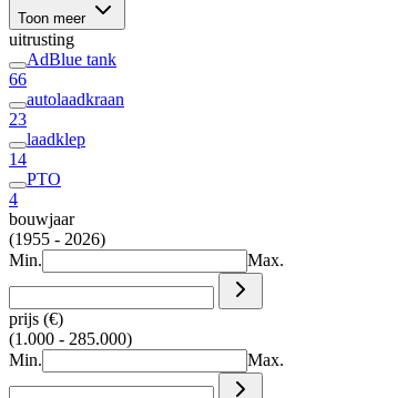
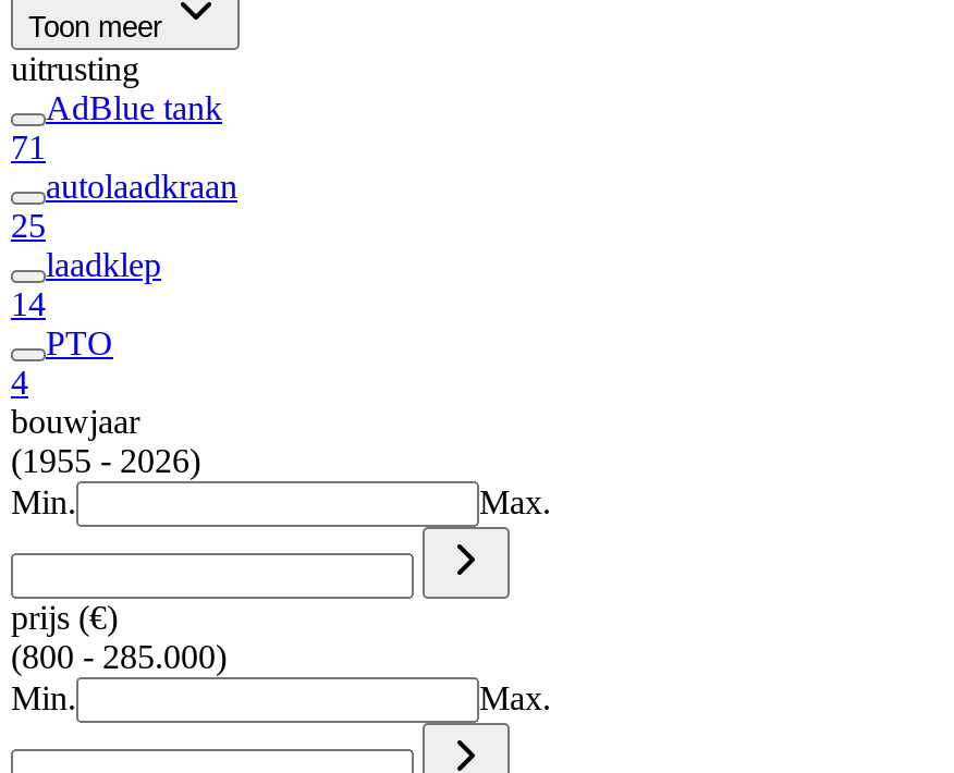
- 66
+ 71

- 23
+ 25

- (1.000 - 285.000)
+ (800 - 285.000)
